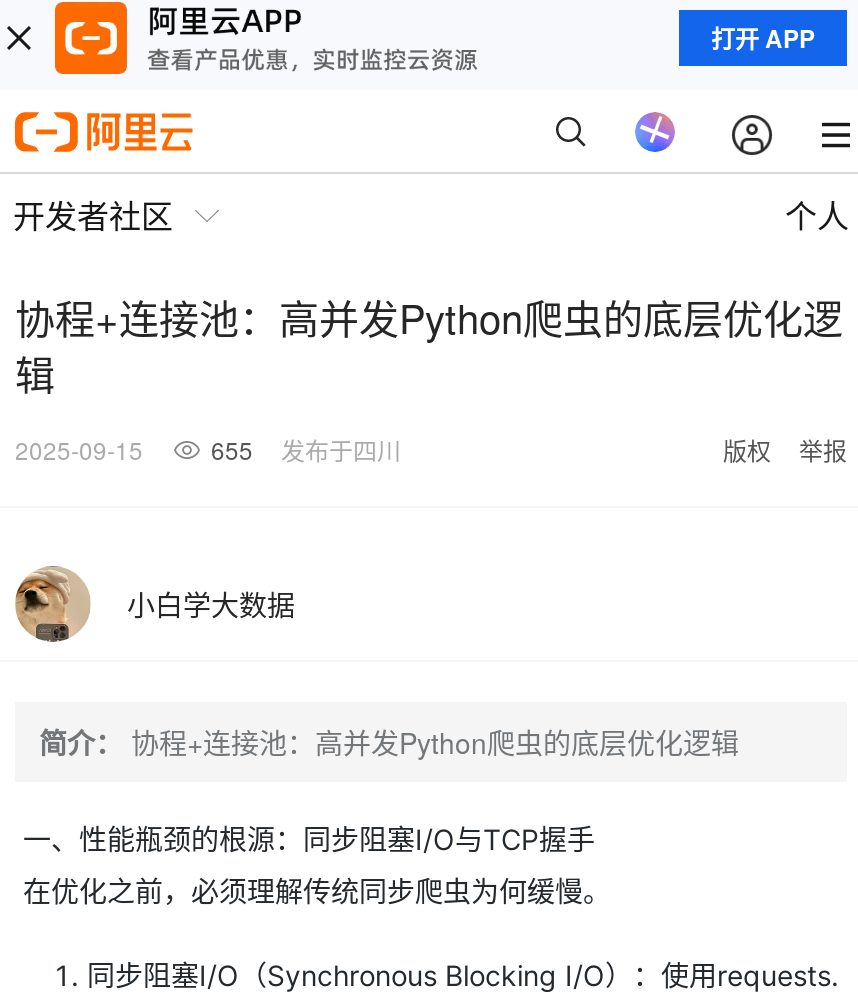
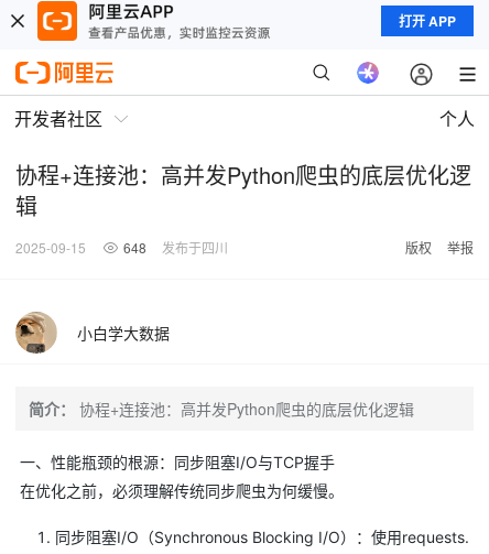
- 2025-09-15 655 发布于四川
+ 2025-09-15 648 发布于四川
